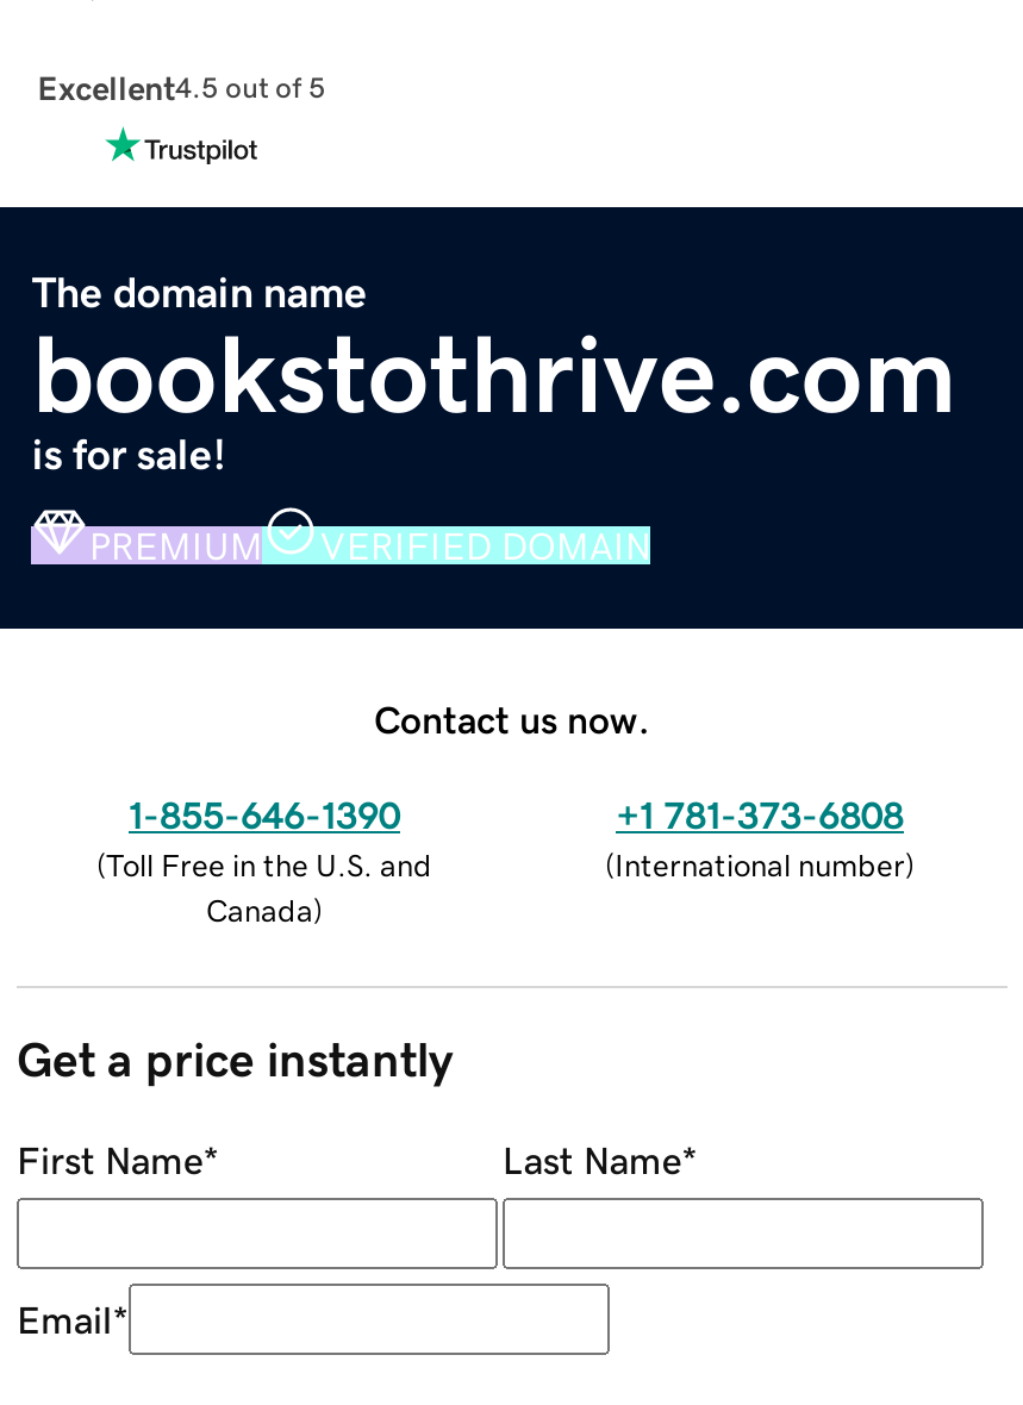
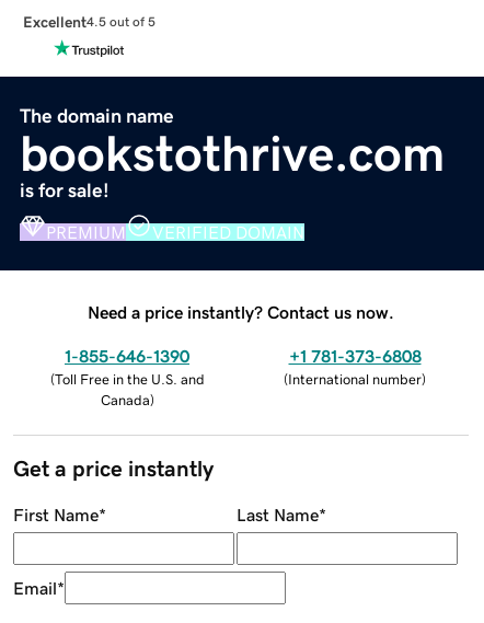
- Contact us now.
+ Need a price instantly? Contact us now.
